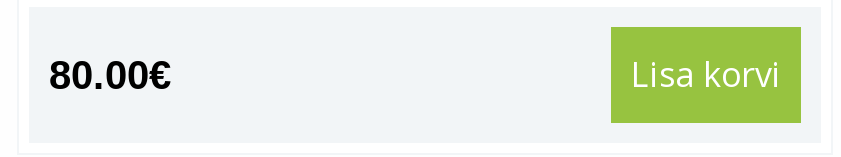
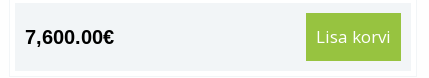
- 80.00€
+ 7,600.00€
